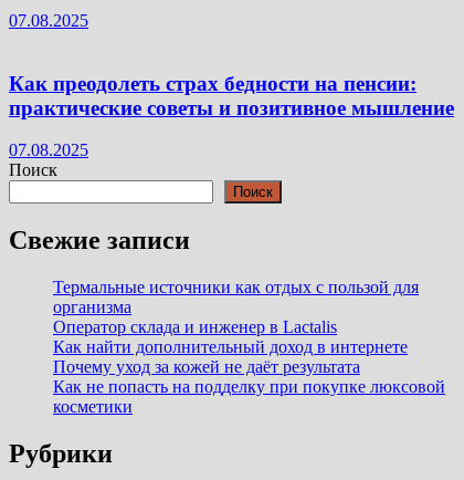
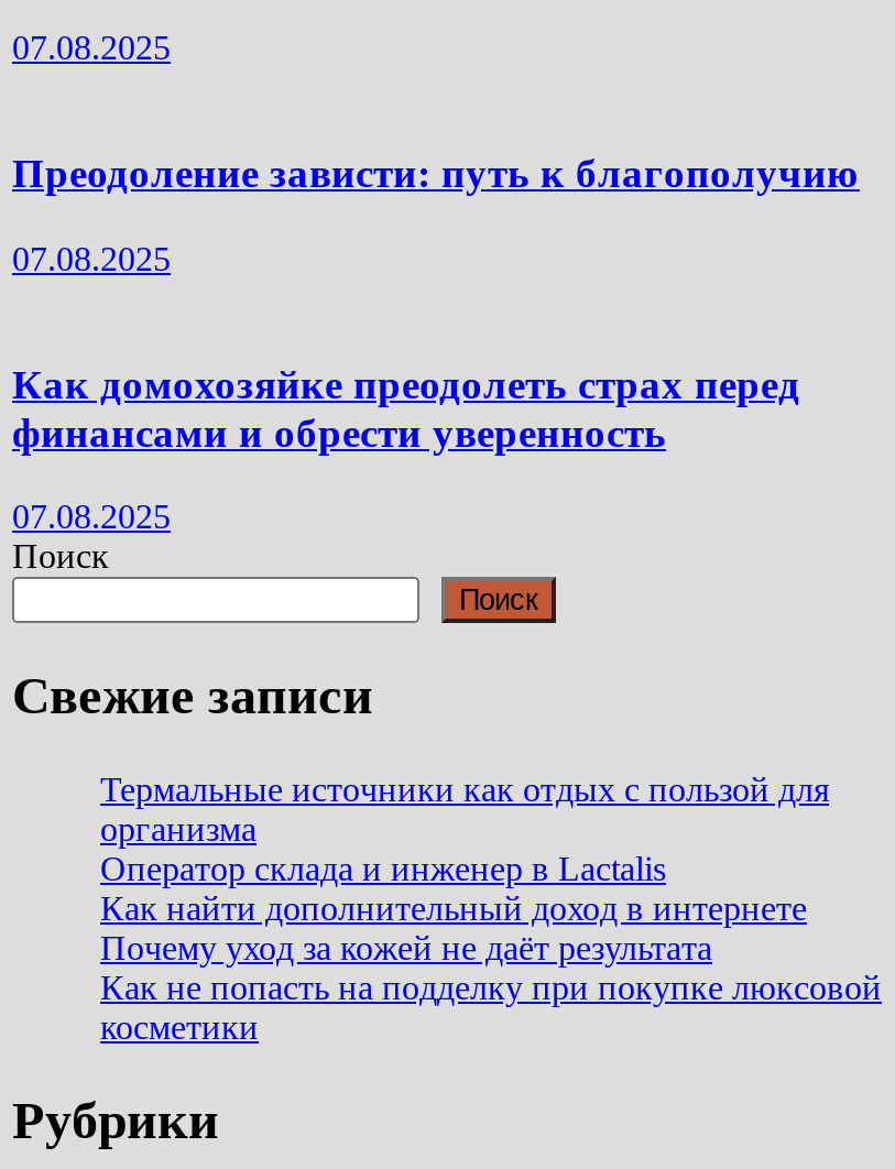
- Как преодолеть страх бедности на пенсии:
- практические советы и позитивное мышление
+ Преодоление зависти: путь к благополучию
+ 07.08.2025
+ Как домохозяйке преодолеть страх перед
+ финансами и обрести уверенность
